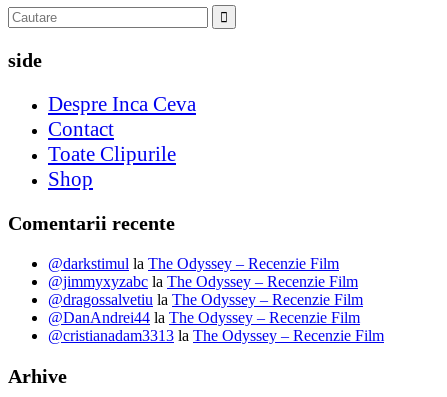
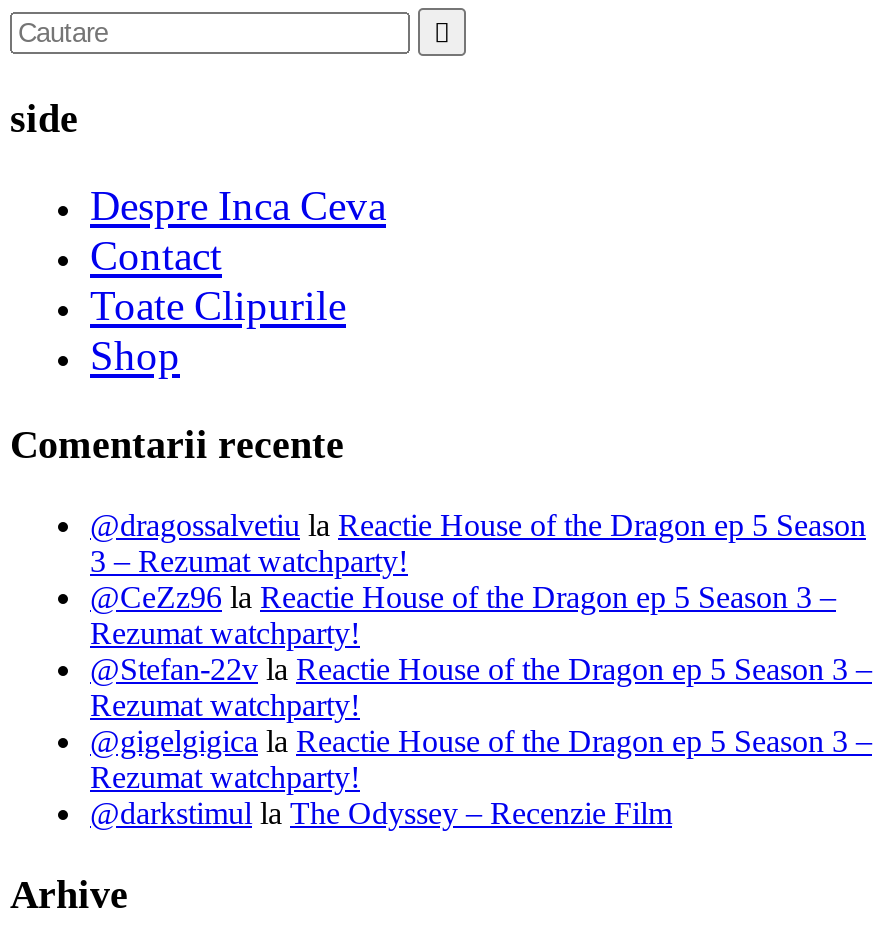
+ @dragossalvetiu la Reactie House of the Dragon ep 5 Season
+ 3 – Rezumat watchparty!
+ @CeZz96 la Reactie House of the Dragon ep 5 Season 3 –
+ Rezumat watchparty!
+ @Stefan-22v laReactie House of the Dragon ep 5 Season 3 –
+ Rezumat watchparty!
+ @gigelgigica laReactie House of the Dragon ep 5 Season 3 –
+ Rezumat watchparty!

moved down: @darkstimul la The Odyssey – Recenzie Film

- @jimmyxyzabc la The Odyssey – Recenzie Film
- @dragossalvetiu la The Odyssey – Recenzie Film
- @DanAndrei44 la The Odyssey – Recenzie Film
- @cristianadam3313 la The Odyssey – Recenzie Film
